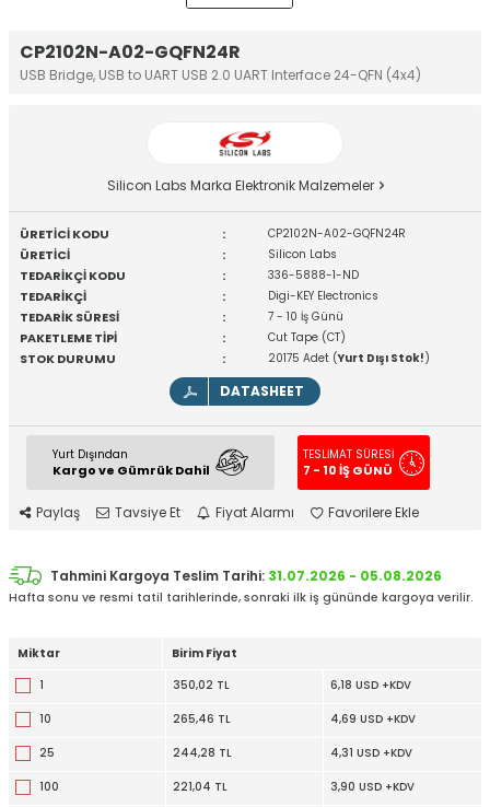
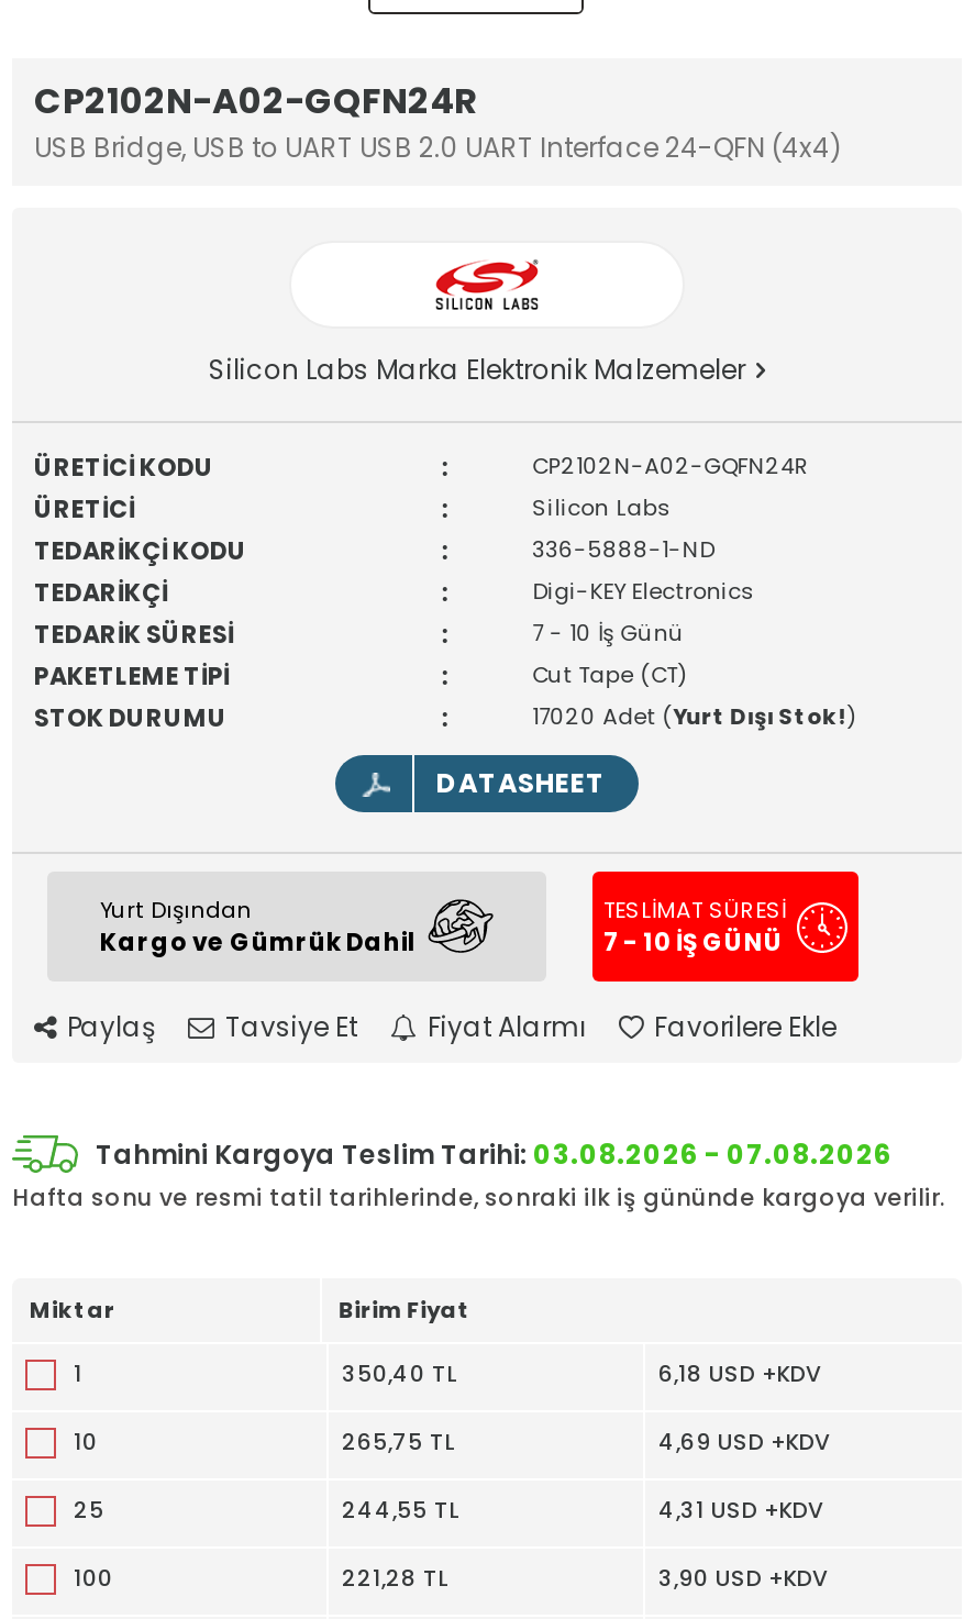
- 20175 Adet (Yurt Dışı Stok!)
+ 17020 Adet (Yurt Dışı Stok!)

- Tahmini Kargoya Teslim Tarihi: 31.07.2026 - 05.08.2026
+ Tahmini Kargoya Teslim Tarihi: 03.08.2026 - 07.08.2026

- 350,02 TL
+ 350,40 TL

- 265,46 TL
+ 265,75 TL

- 244,28 TL
+ 244,55 TL

- 221,04 TL
+ 221,28 TL
